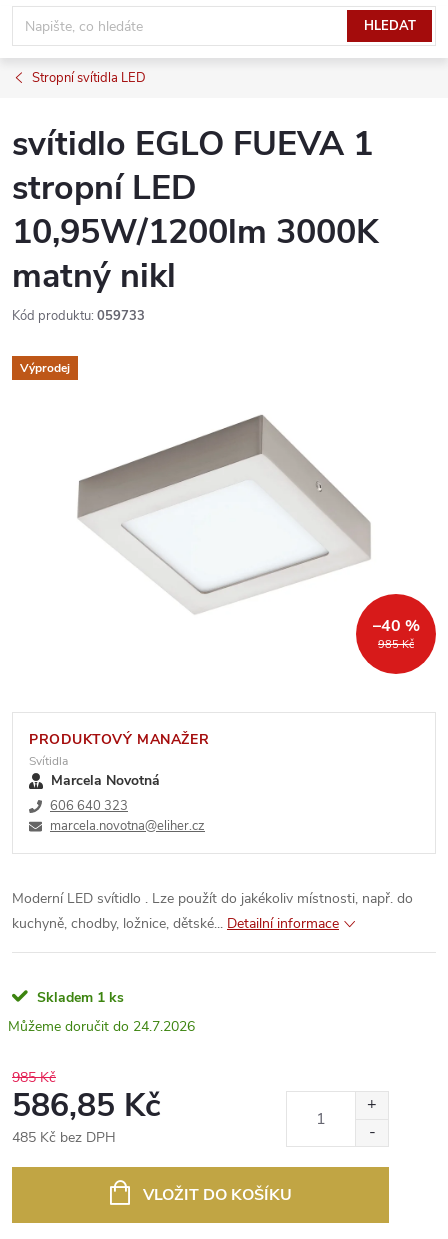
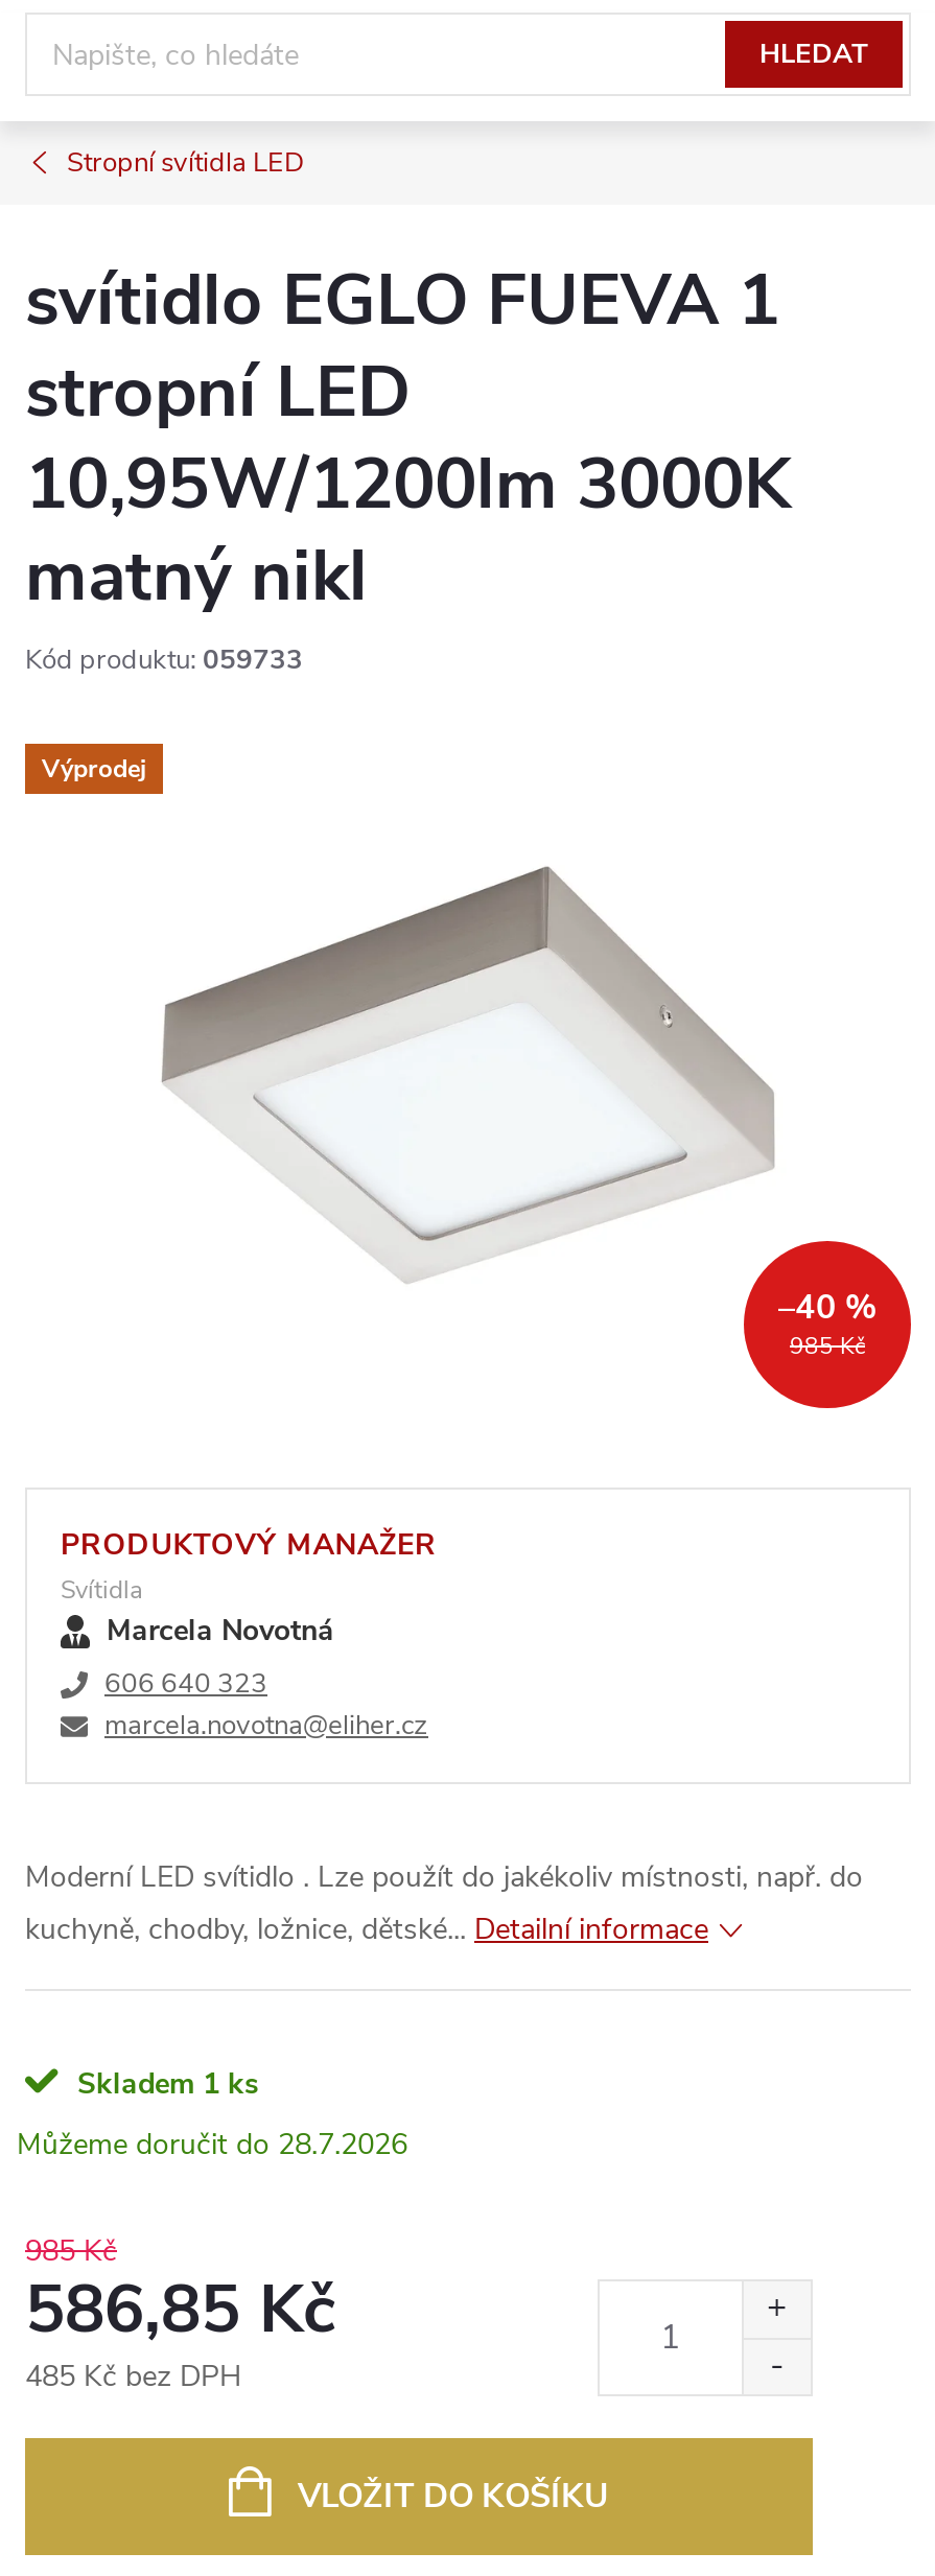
- 24.7.2026
+ 28.7.2026
